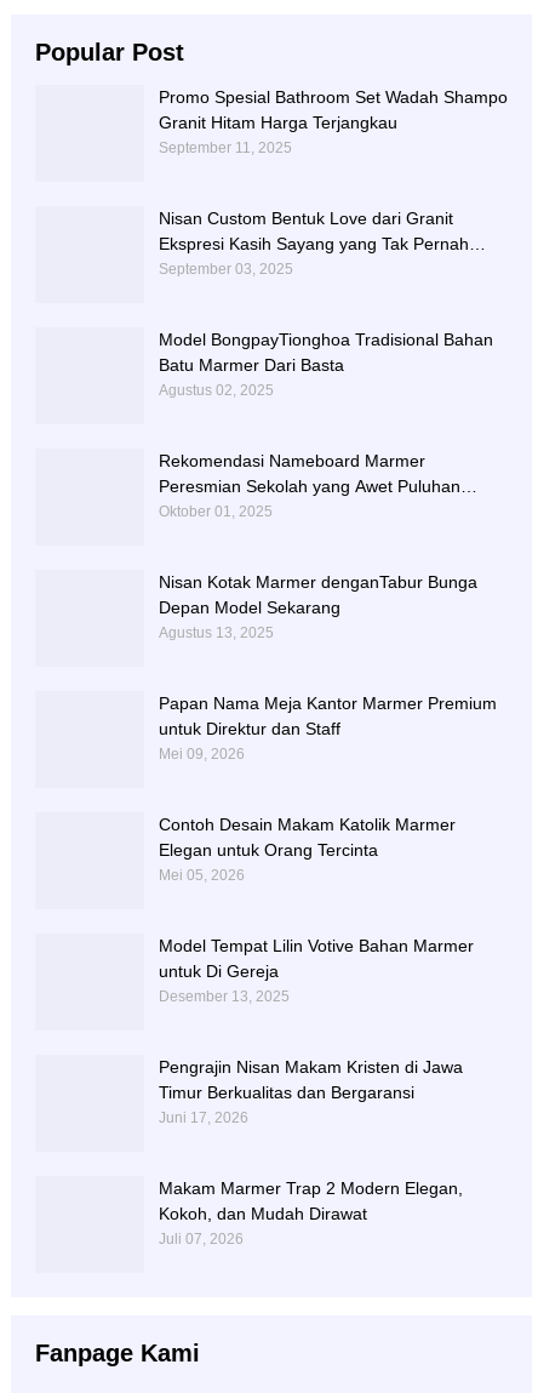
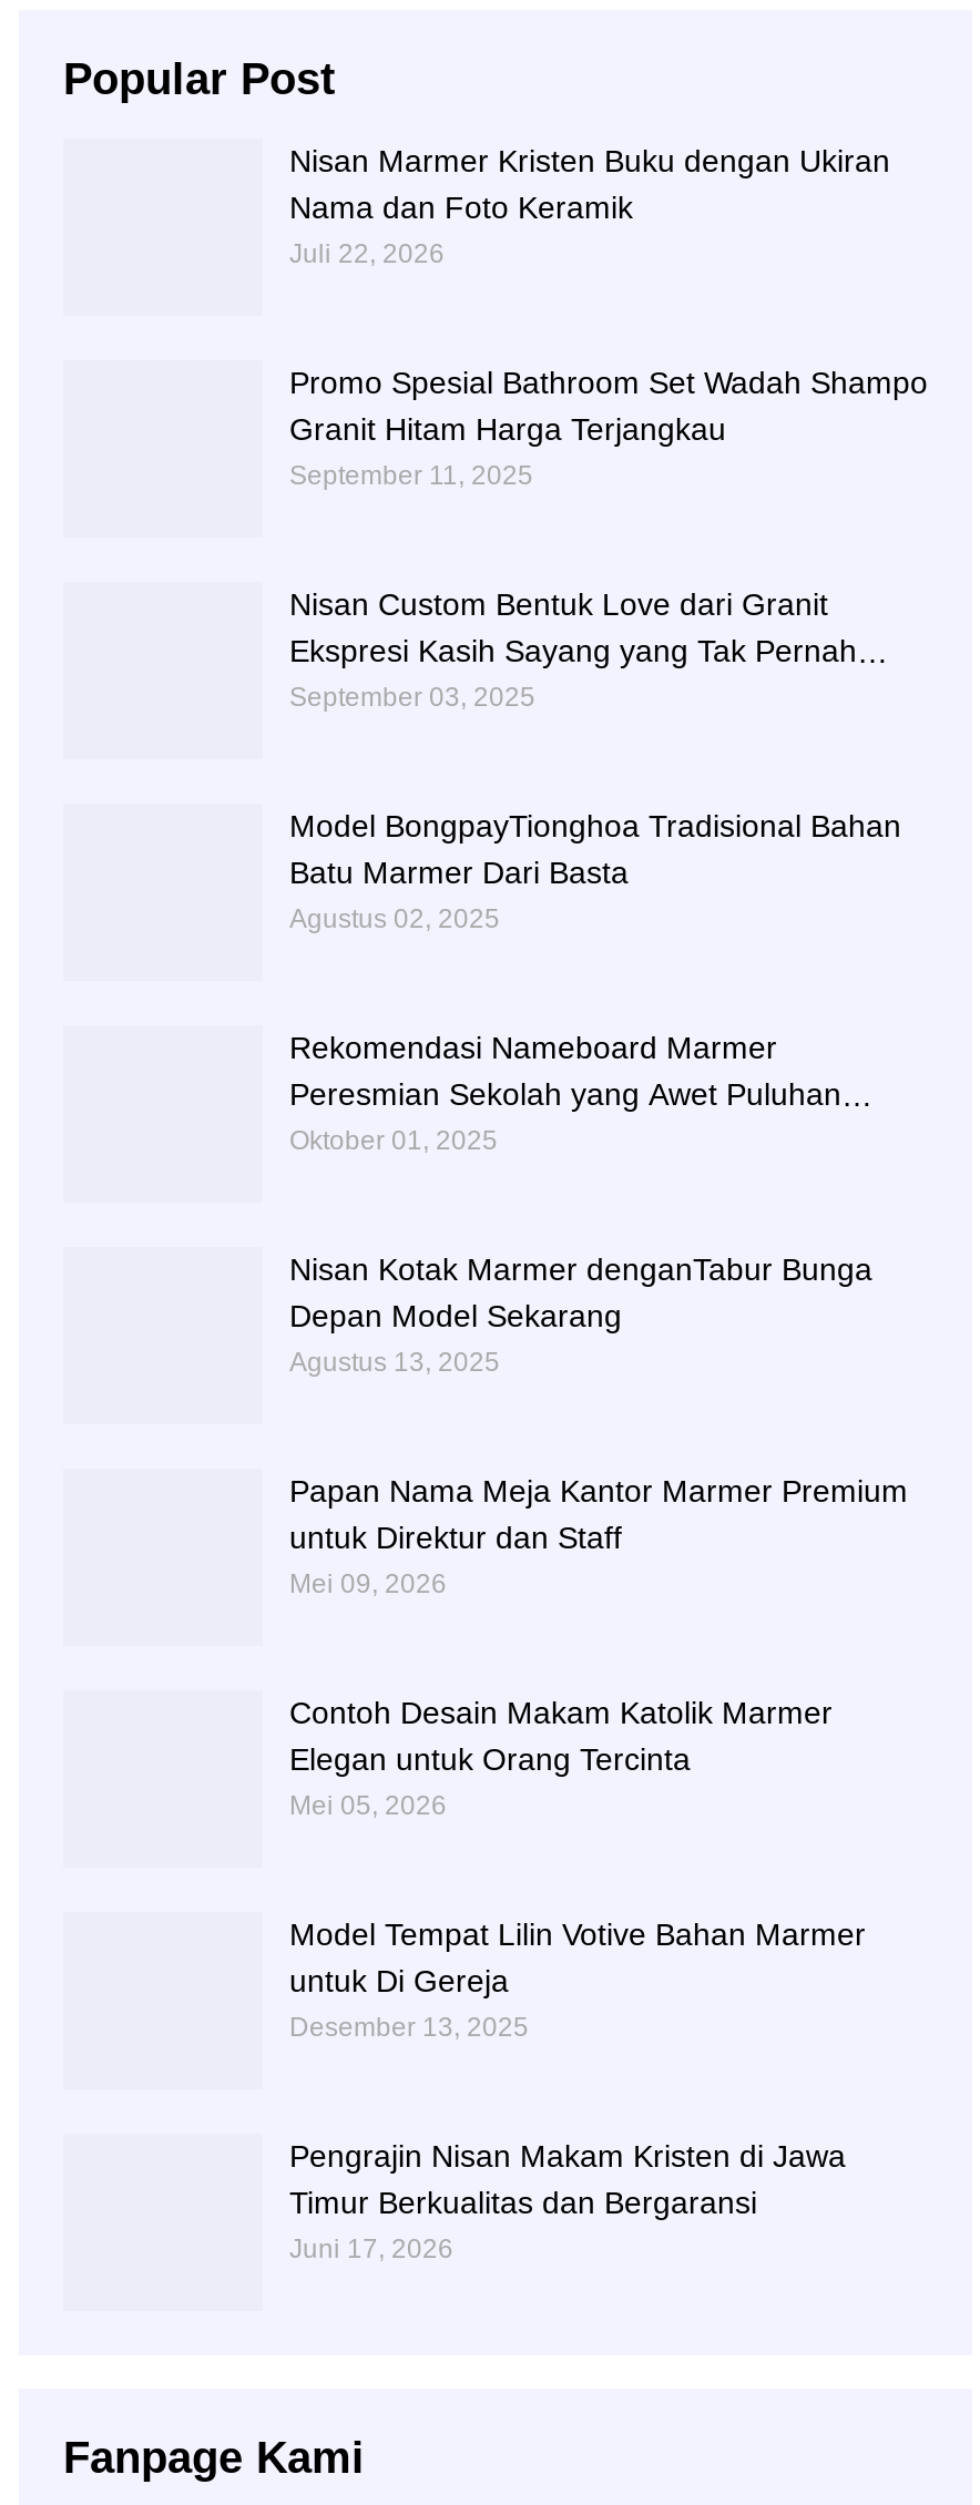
+ Nisan Marmer Kristen Buku dengan Ukiran
+ Nama dan Foto Keramik
+ Juli 22, 2026

moved down: Promo Spesial Bathroom Set Wadah Shampo | Granit Hitam Harga Terjangkau | September 11, 2025 | ... | Timur Berkualitas dan Bergaransi | Juni 17, 2026

- Makam Marmer Trap 2 Modern Elegan,
- Kokoh, dan Mudah Dirawat
- Juli 07, 2026
